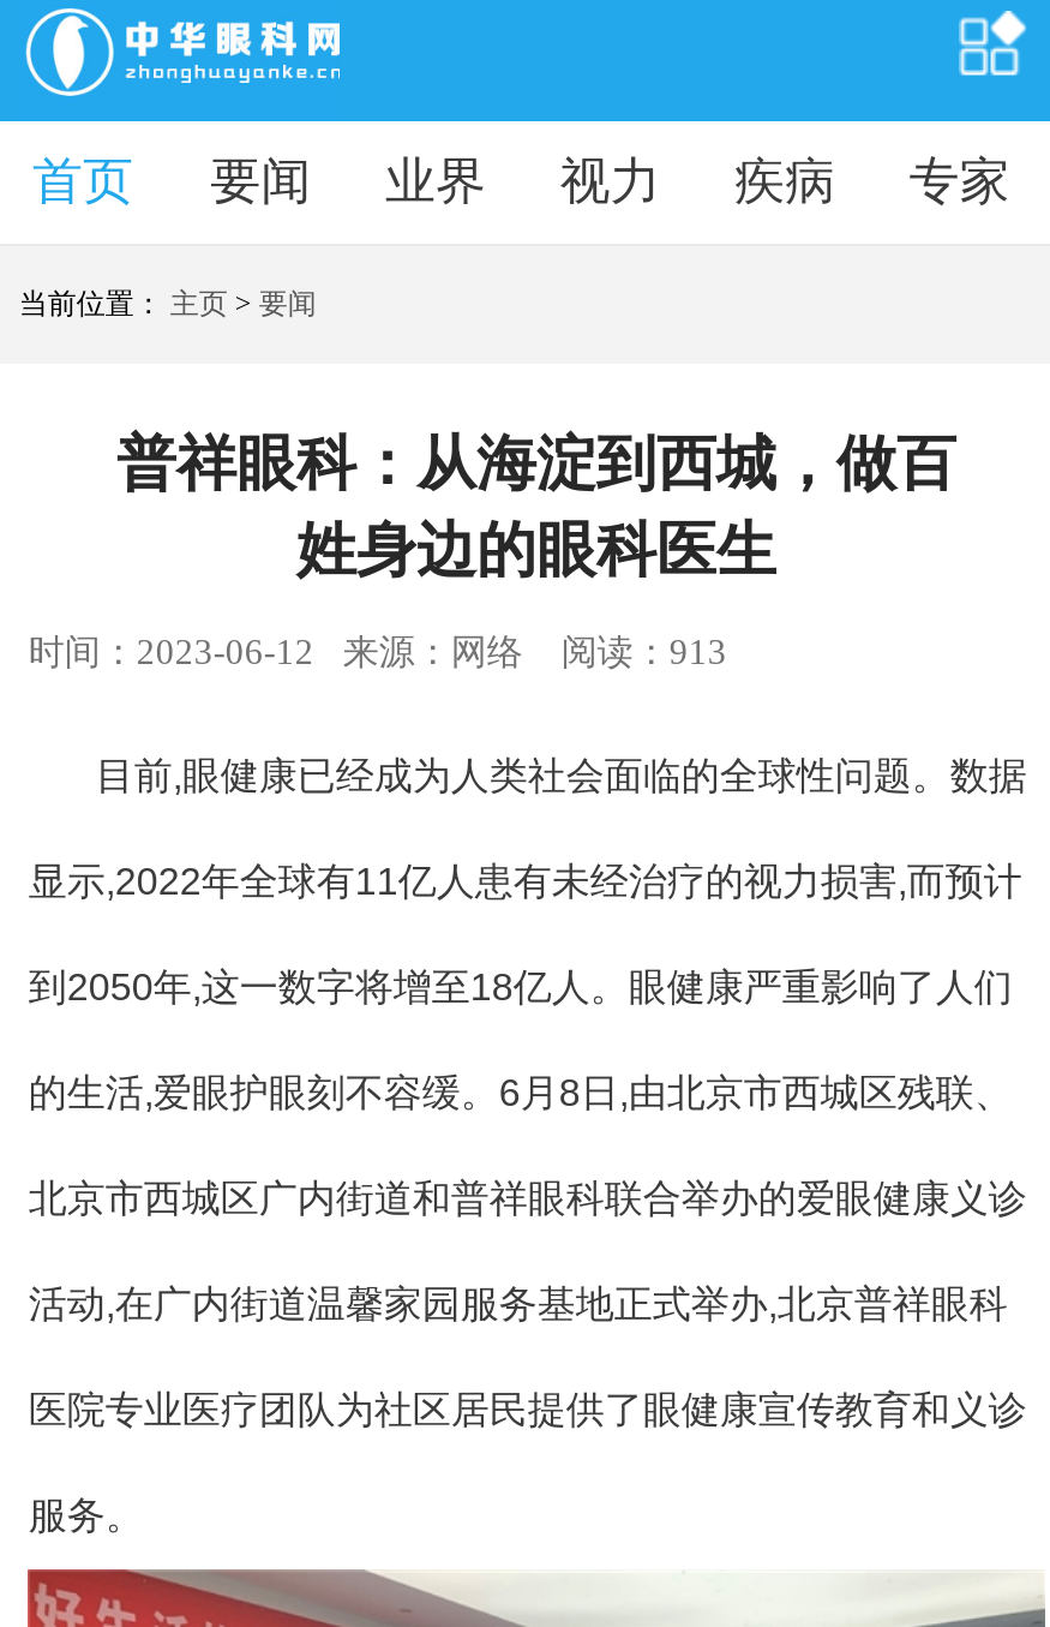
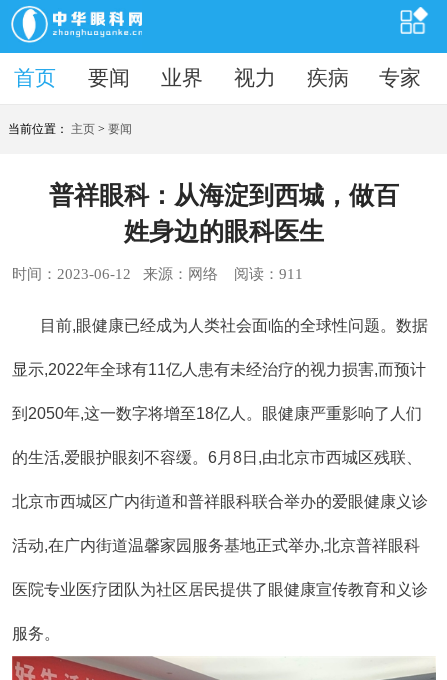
- 时间：2023-06-12 来源：网络 阅读：913
+ 时间：2023-06-12 来源：网络 阅读：911
